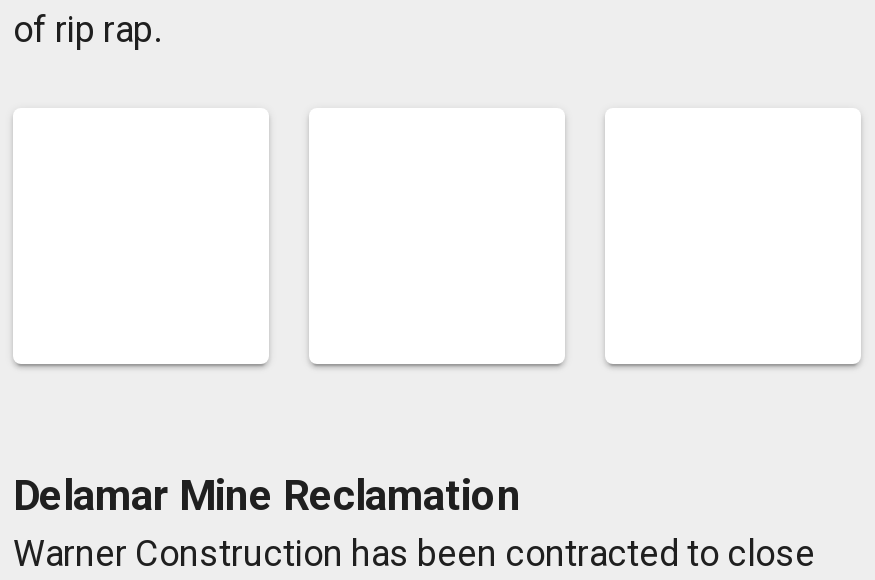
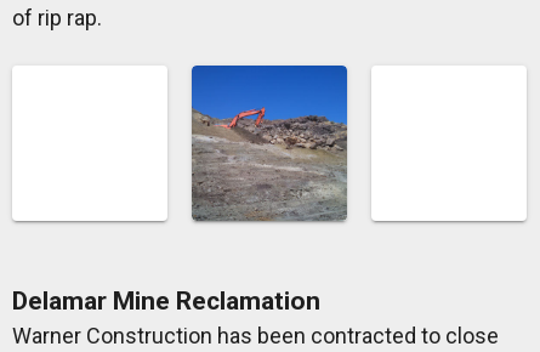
+ [image]
